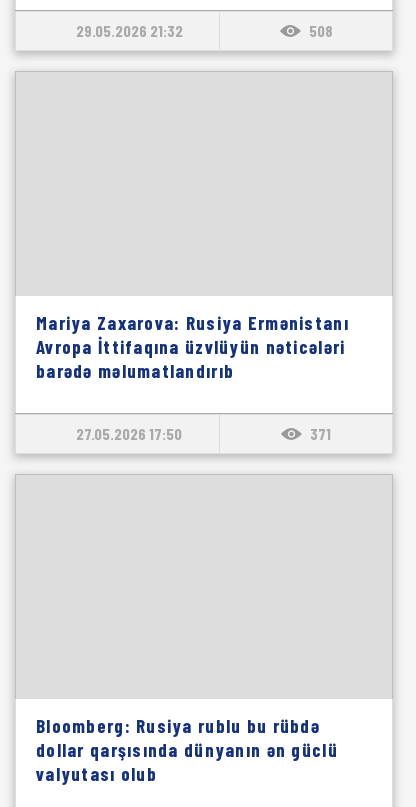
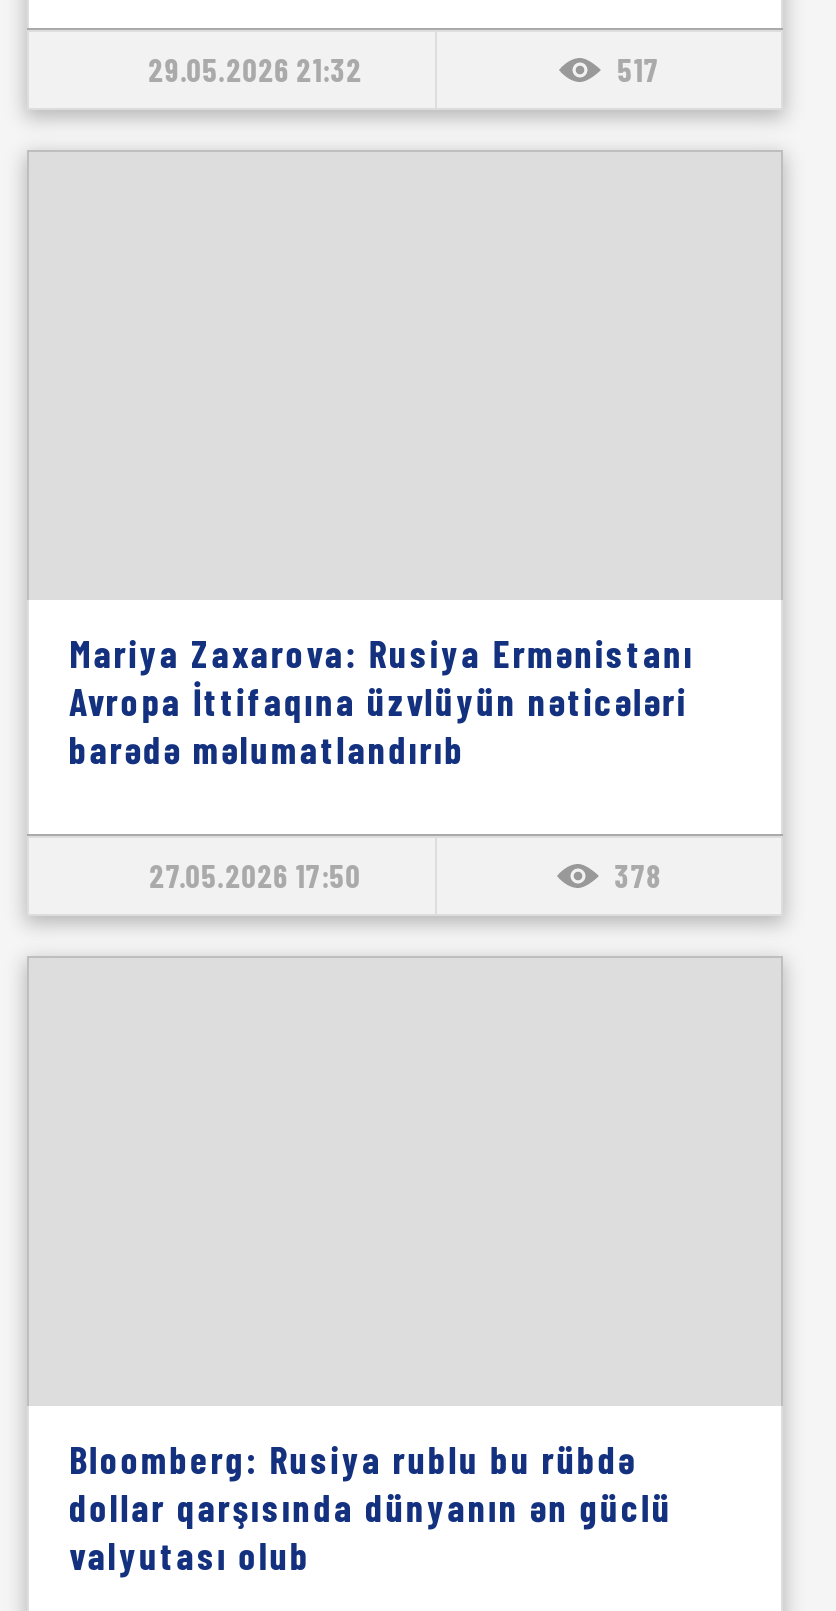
- 508
+ 517

- 371
+ 378
